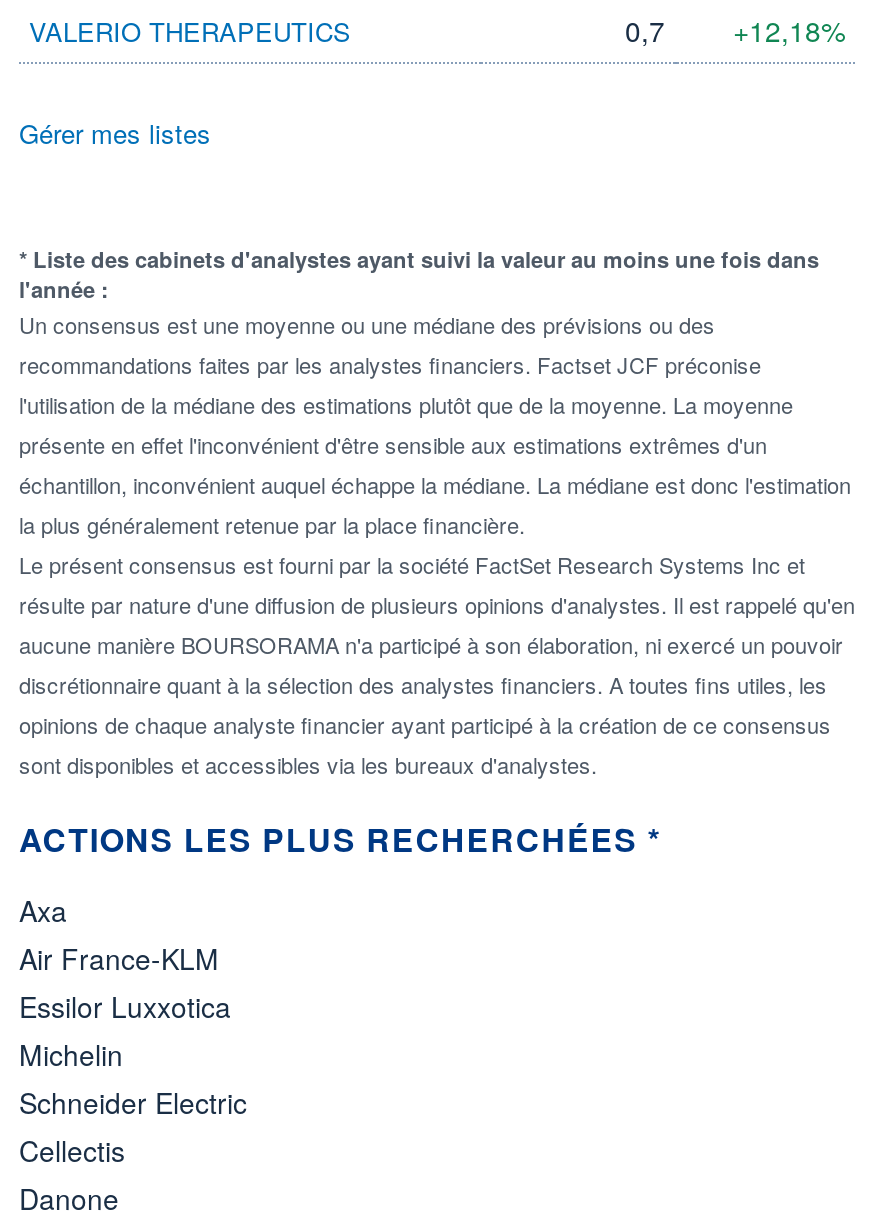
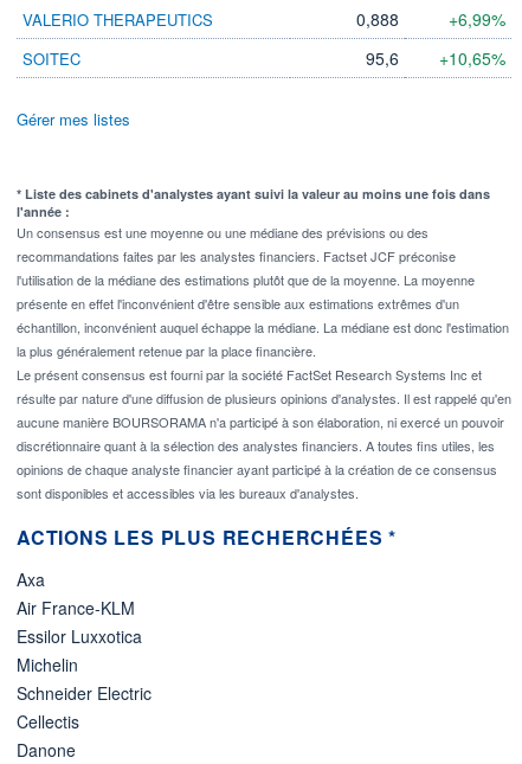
- 0,7
- +12,18%
+ 0,888
+ +6,99%
+ SOITEC
+ 95,6
+ +10,65%
